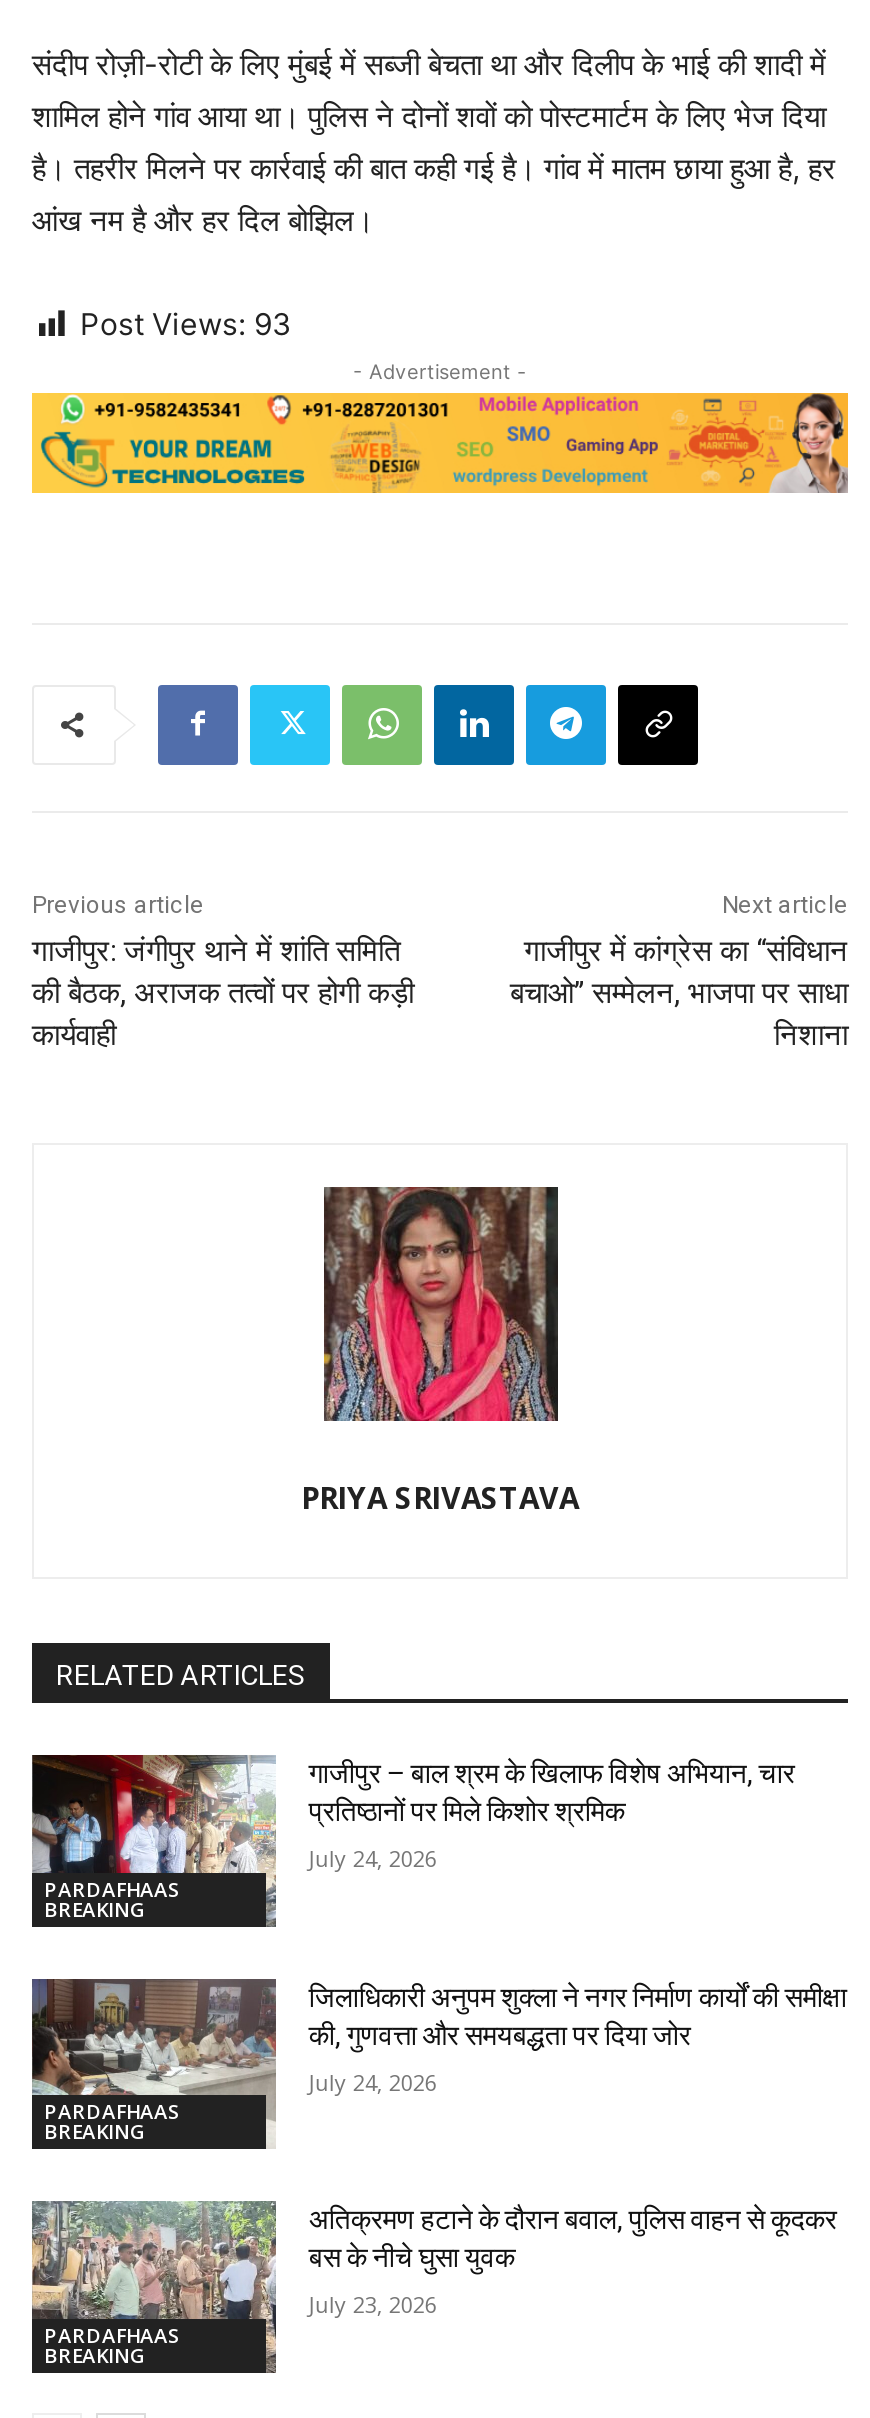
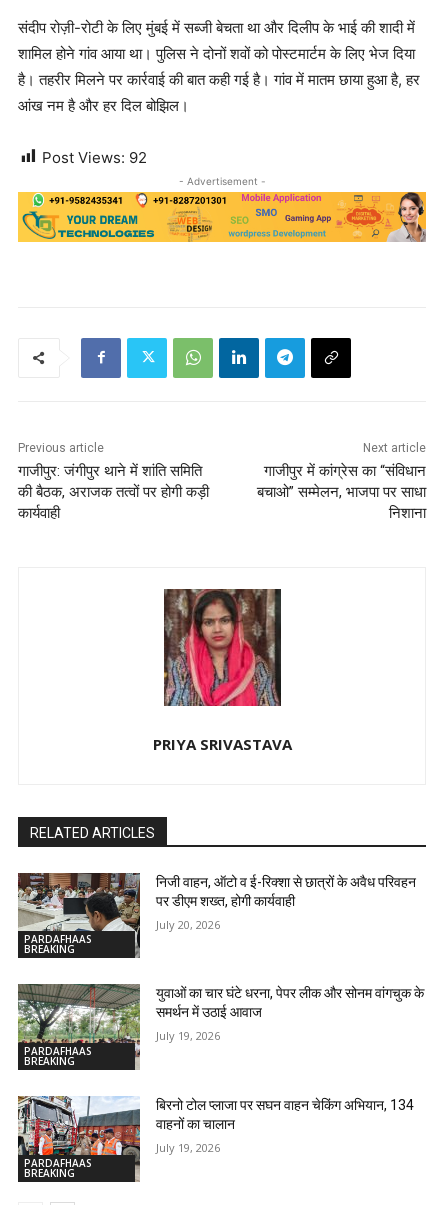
- Post Views: 93
+ Post Views: 92

- [image]
- गाजीपुर – बाल श्रम के खिलाफ विशेष अभियान, चार
- प्रतिष्ठानों पर मिले किशोर श्रमिक
+ [image]
+ निजी वाहन, ऑटो व ई-रिक्शा से छात्रों के अवैध परिवहन
+ पर डीएम शख्त, होगी कार्यवाही

- July 24, 2026
+ July 20, 2026

- [image]
- जिलाधिकारी अनुपम शुक्ला ने नगर निर्माण कार्यों की समीक्षा
- की, गुणवत्ता और समयबद्धता पर दिया जोर
+ [image]
+ युवाओं का चार घंटे धरना, पेपर लीक और सोनम वांगचुक के
+ समर्थन में उठाई आवाज

- July 24, 2026
+ July 19, 2026

- [image]
- अतिक्रमण हटाने के दौरान बवाल, पुलिस वाहन से कूदकर
- बस के नीचे घुसा युवक
+ [image]
+ बिरनो टोल प्लाजा पर सघन वाहन चेकिंग अभियान, 134
+ वाहनों का चालान

- July 23, 2026
+ July 19, 2026
